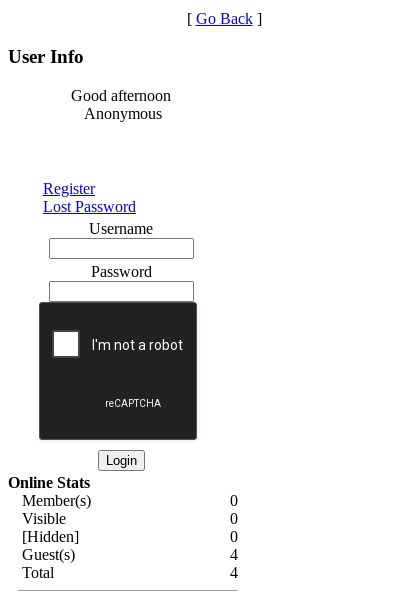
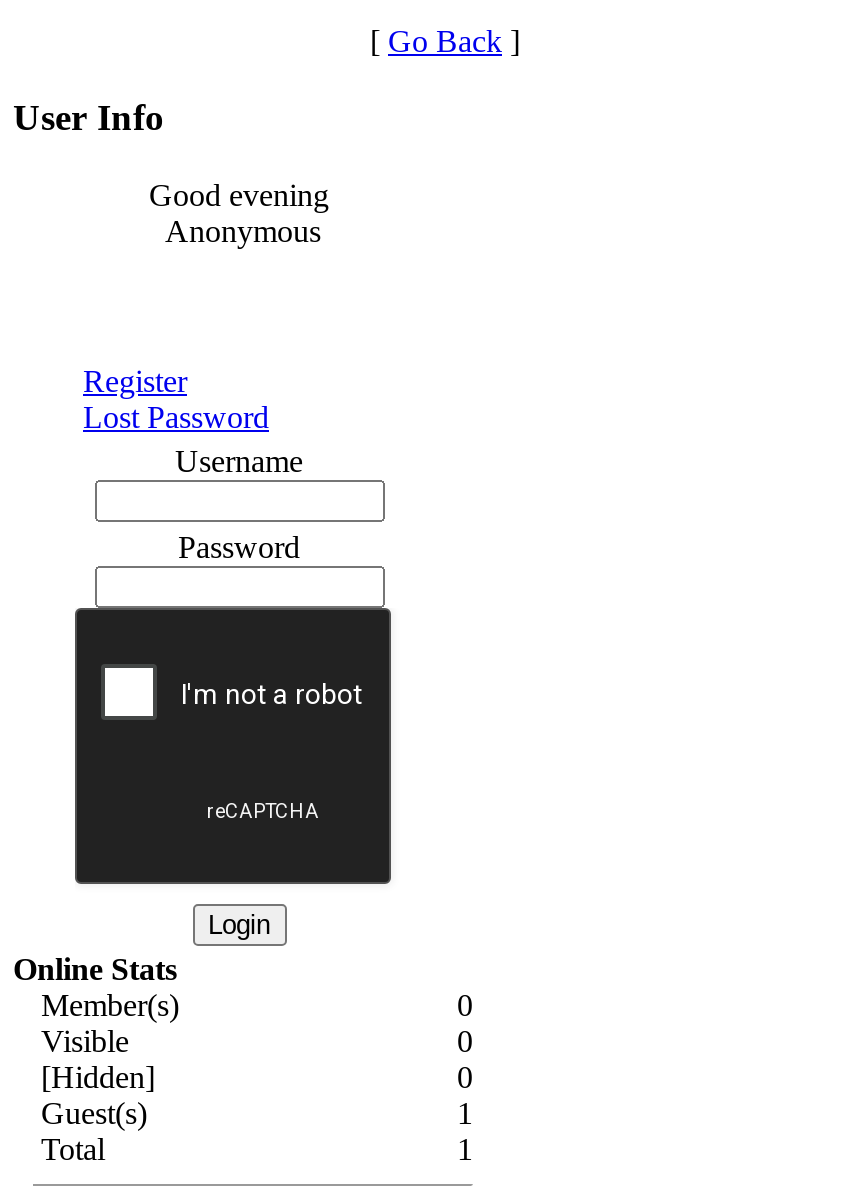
- Good afternoon
+ Good evening

- 4
+ 1

- 4
+ 1
